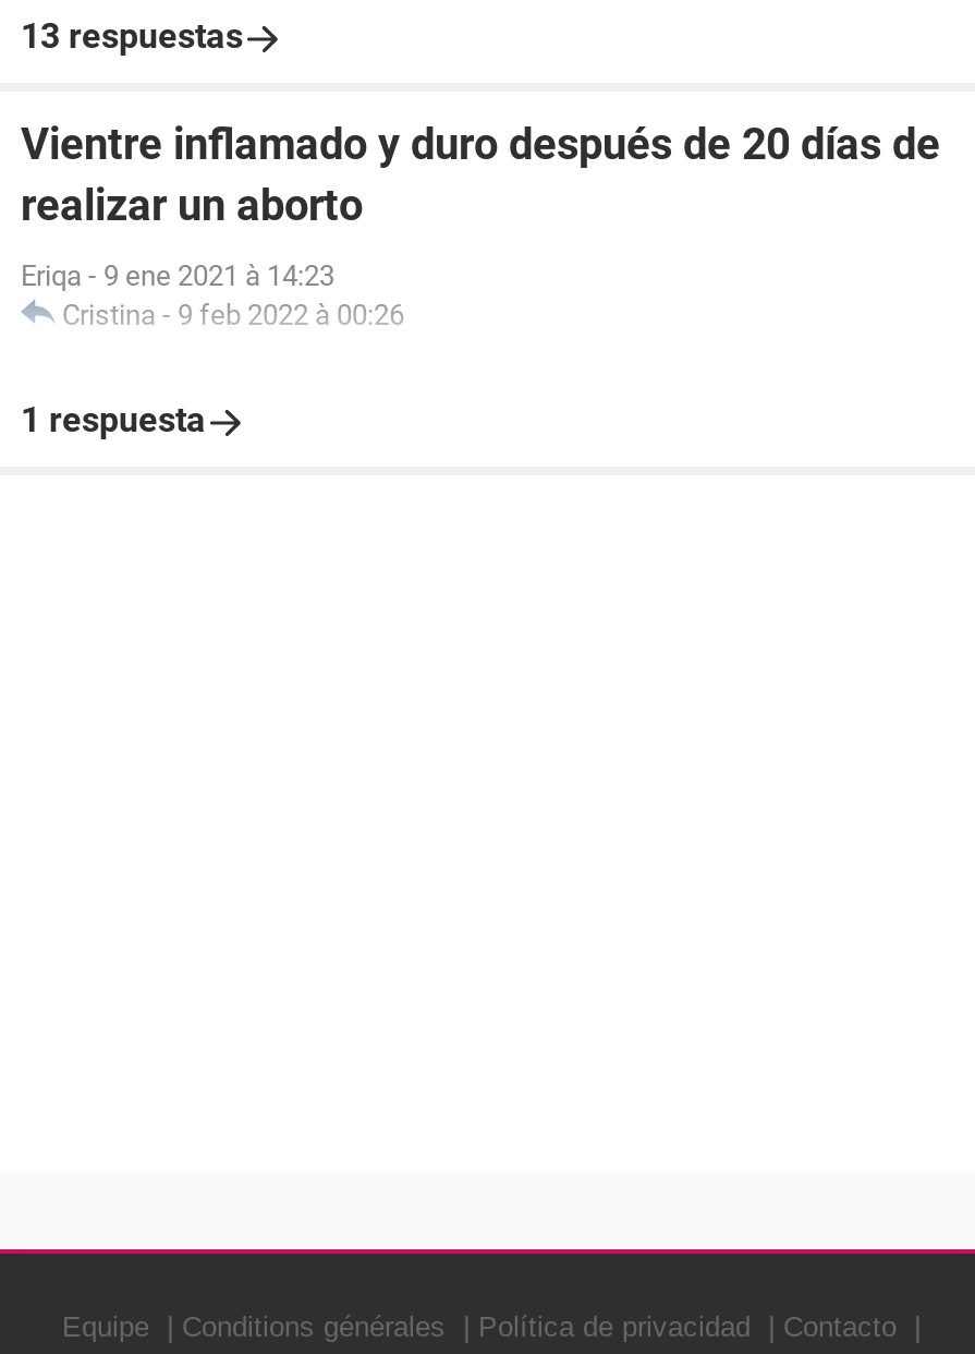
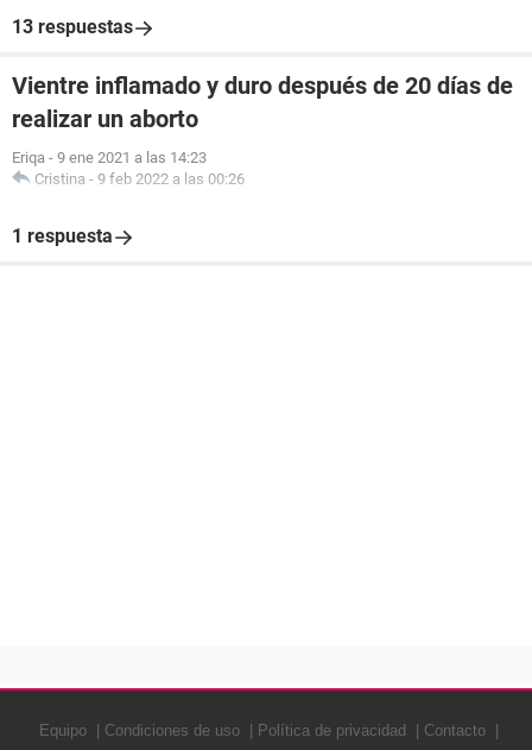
- Eriqa - 9 ene 2021 à 14:23
- Cristina - 9 feb 2022 à 00:26
+ Eriqa - 9 ene 2021 a las 14:23
+ Cristina - 9 feb 2022 a las 00:26

- Equipe
- Conditions générales
+ Equipo
+ Condiciones de uso
